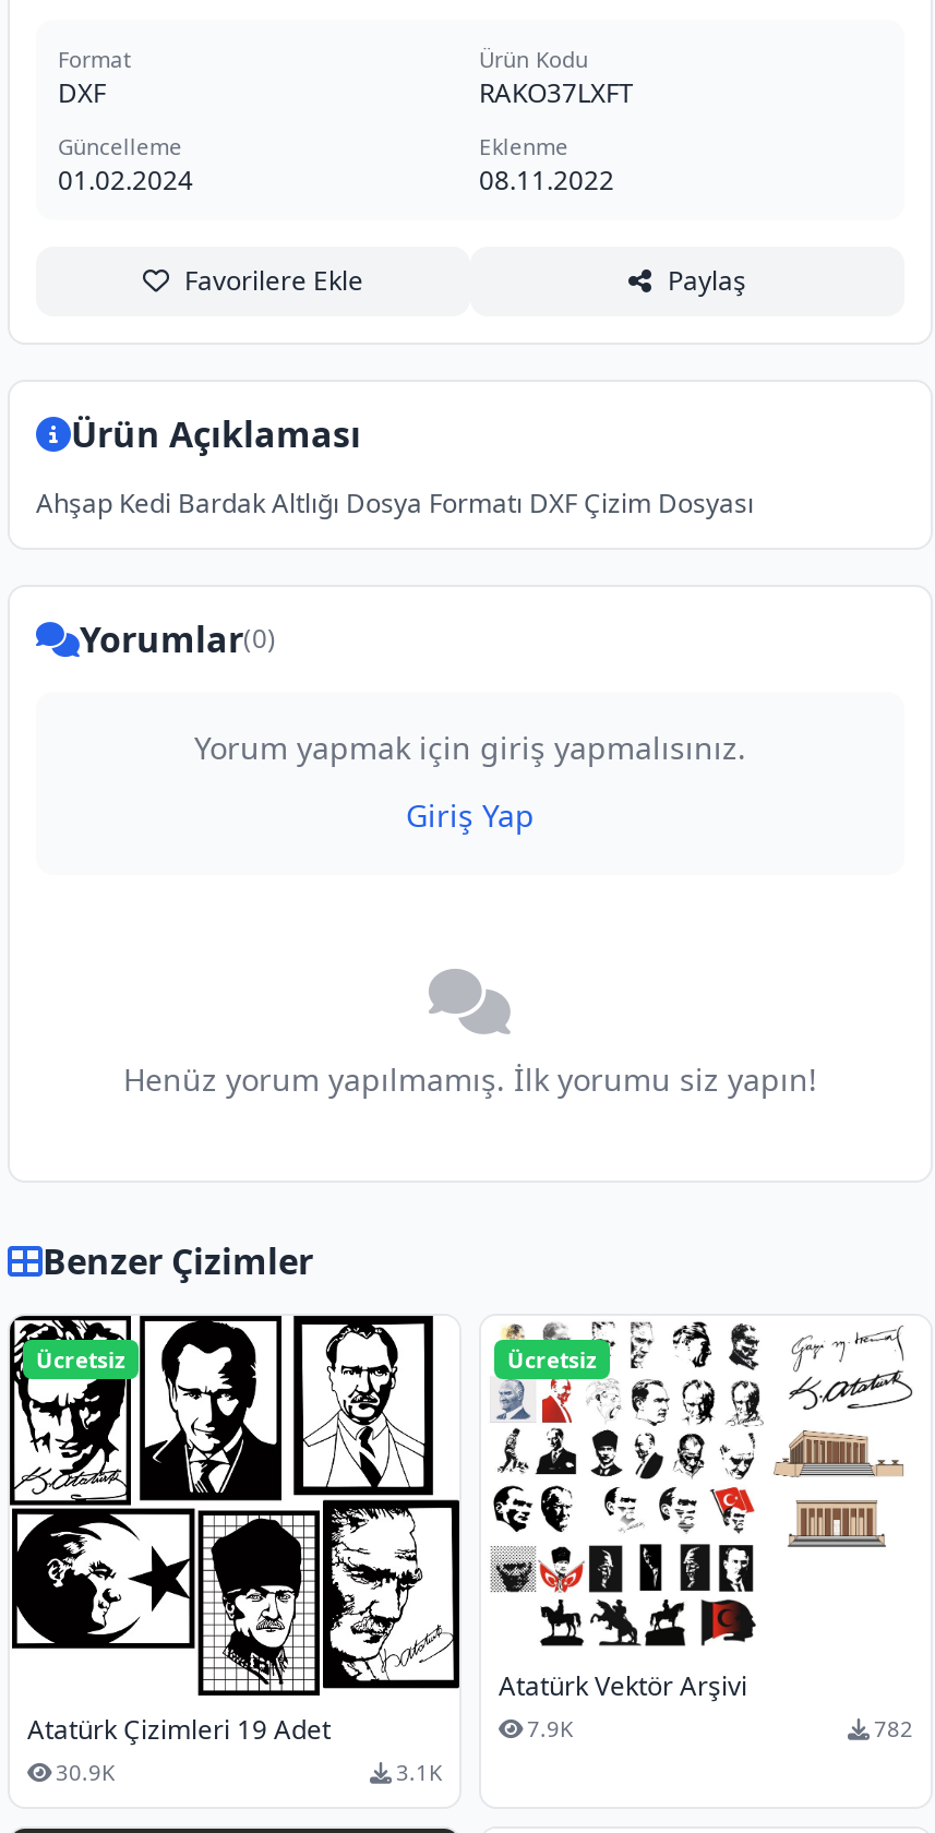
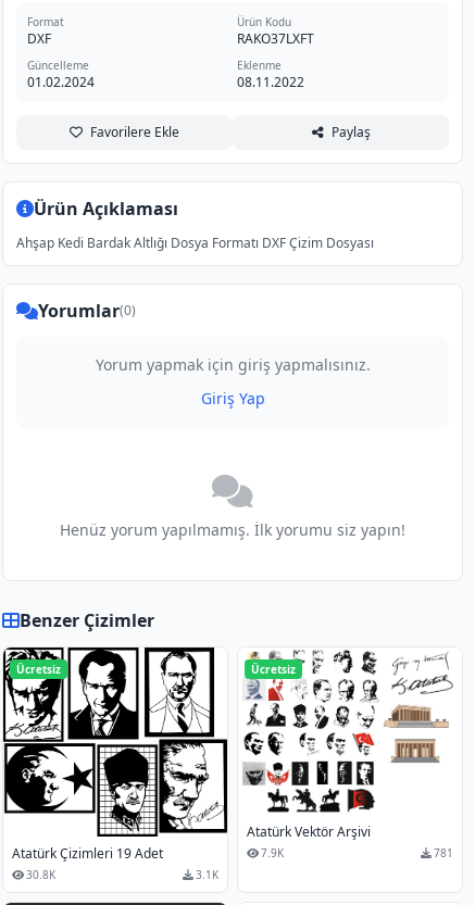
- 782
+ 781

- 30.9K
+ 30.8K
